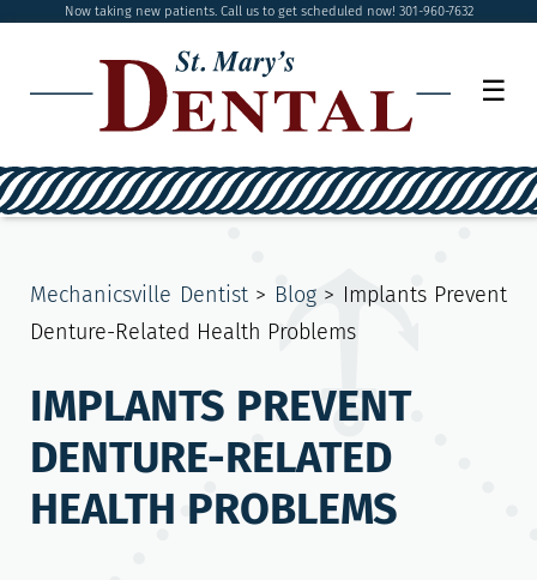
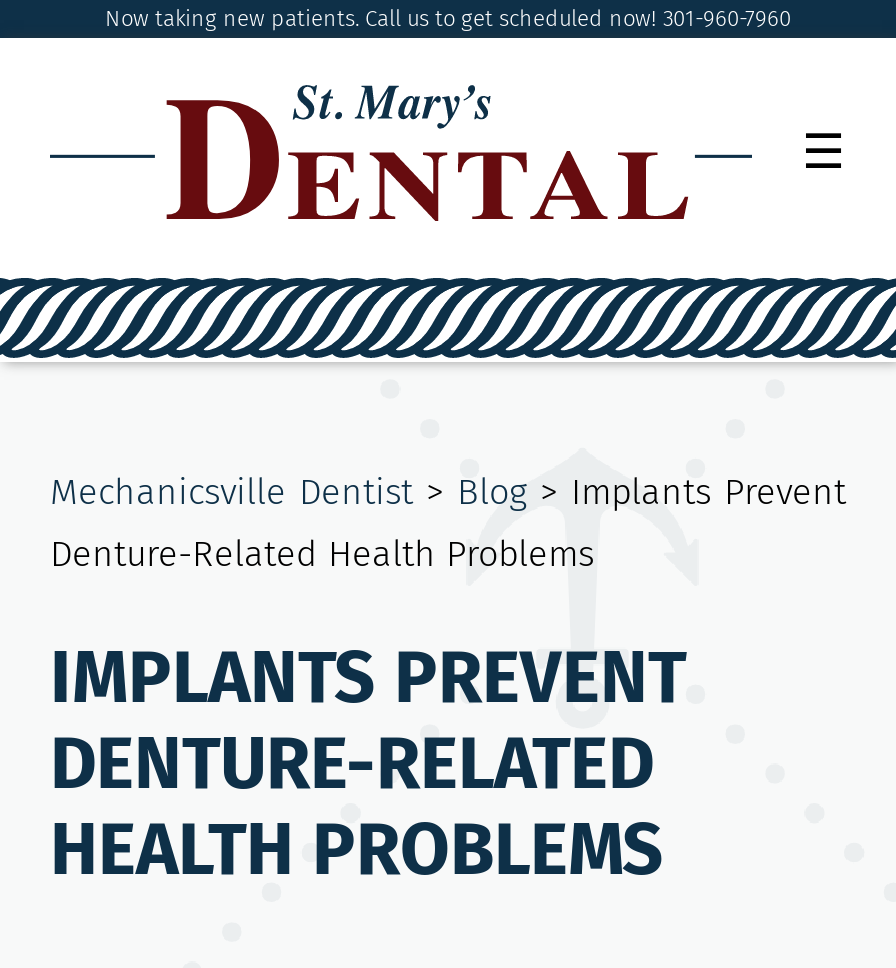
- Now taking new patients. Call us to get scheduled now! 301-960-7632
+ Now taking new patients. Call us to get scheduled now! 301-960-7960
